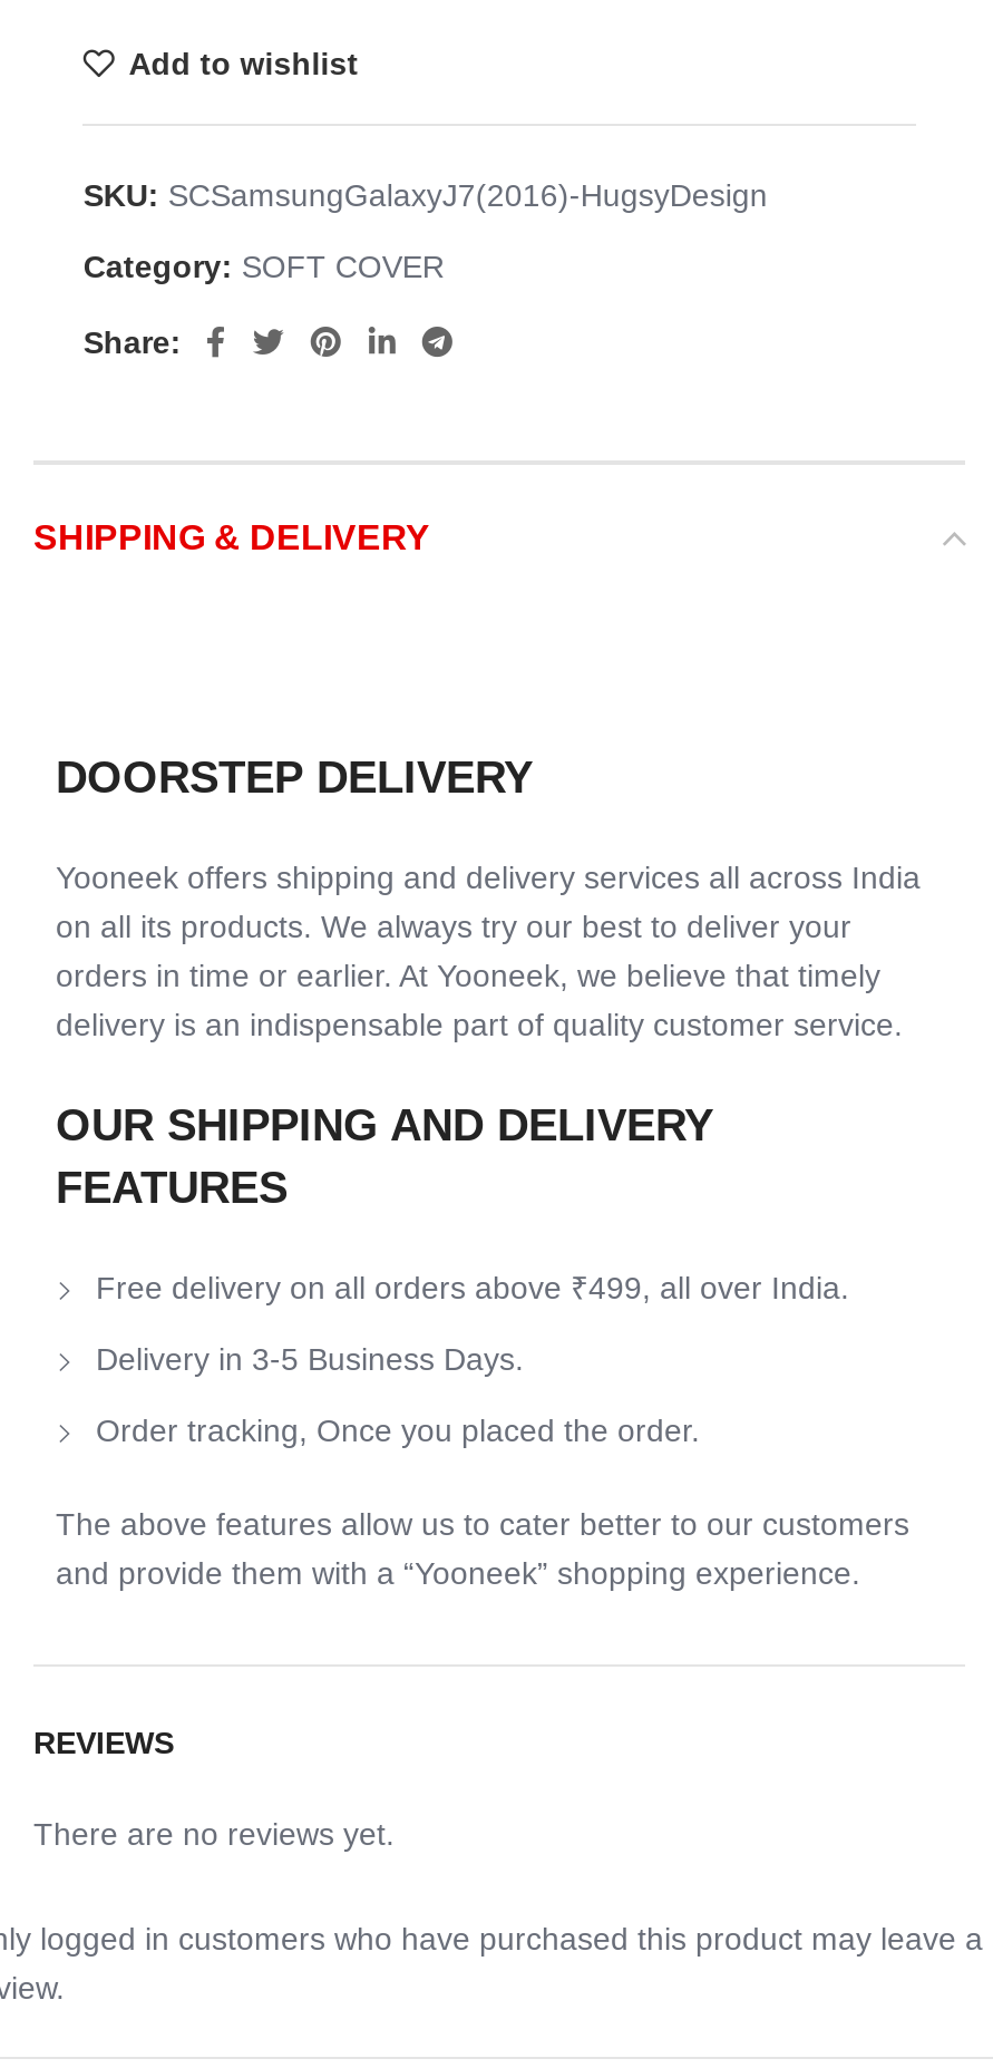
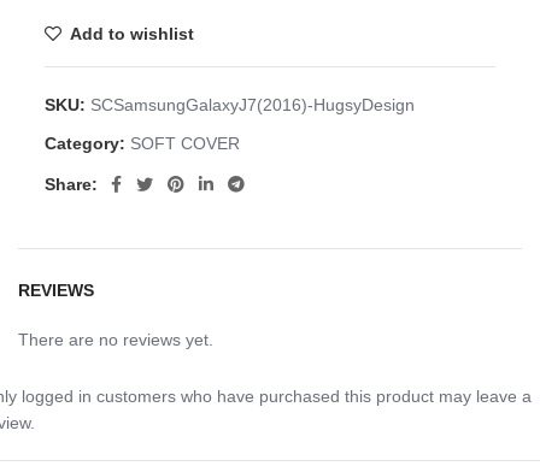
- SHIPPING & DELIVERY

- DOORSTEP DELIVERY
- Yooneek offers shipping and delivery services all across India
- on all its products. We always try our best to deliver your
- orders in time or earlier. At Yooneek, we believe that timely
- delivery is an indispensable part of quality customer service.
- OUR SHIPPING AND DELIVERY
- FEATURES
- Free delivery on all orders above ₹499, all over India.
- Delivery in 3-5 Business Days.
- Order tracking, Once you placed the order.
- The above features allow us to cater better to our customers
- and provide them with a “Yooneek” shopping experience.
